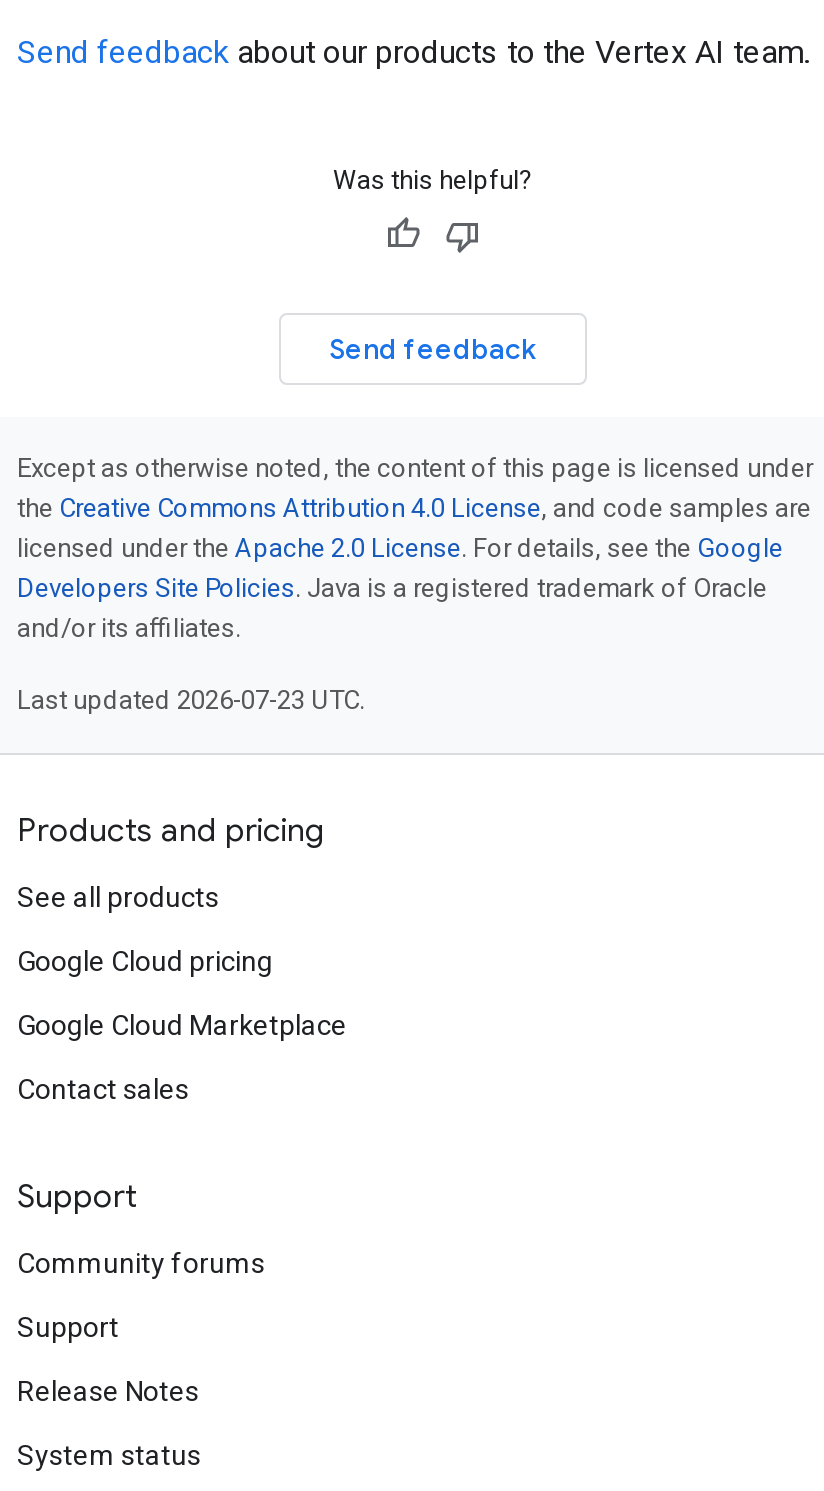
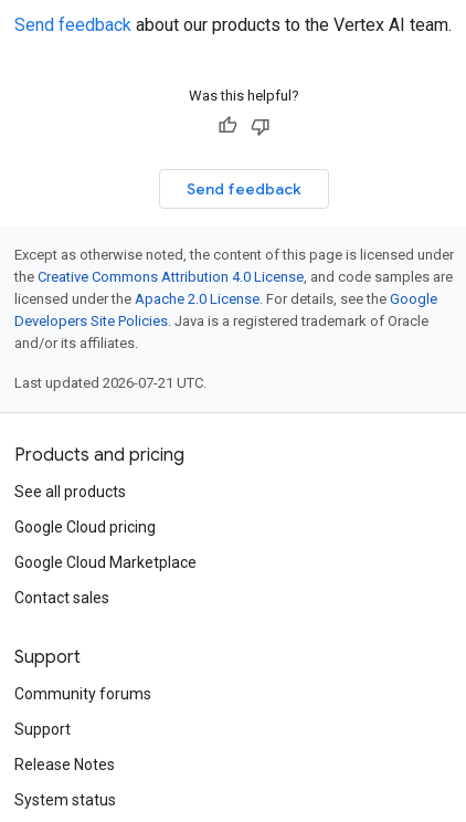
- Last updated 2026-07-23 UTC.
+ Last updated 2026-07-21 UTC.
